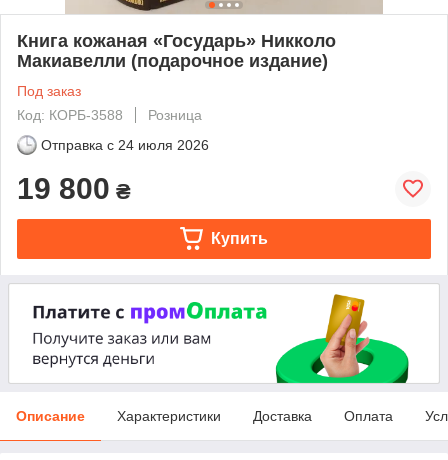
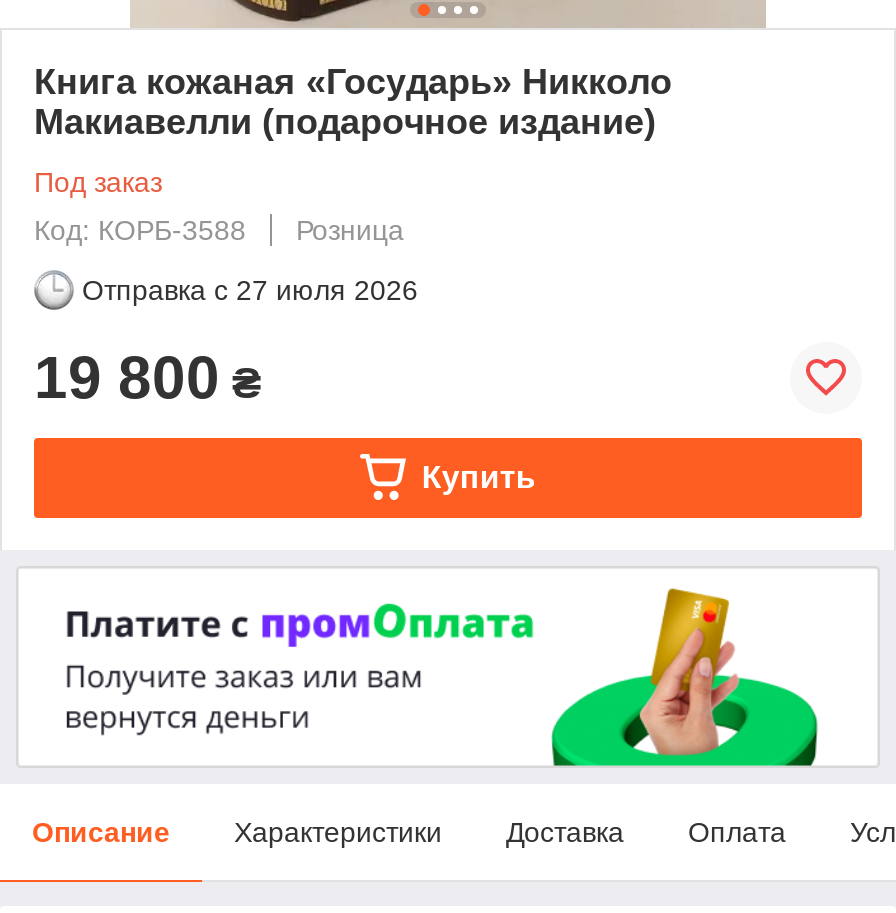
- Отправка с 24 июля 2026
+ Отправка с 27 июля 2026
